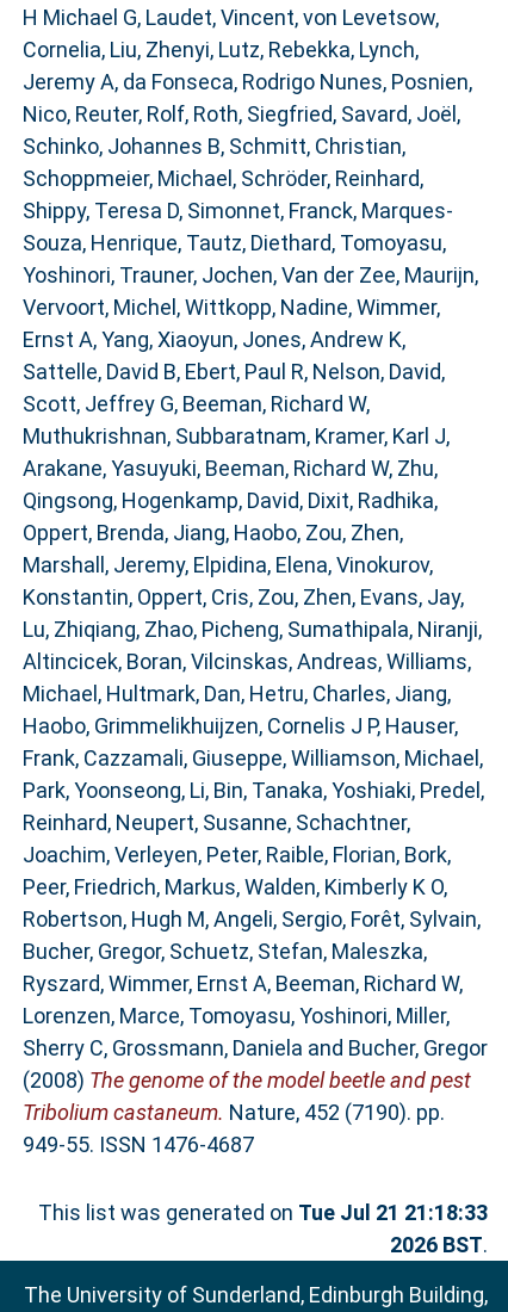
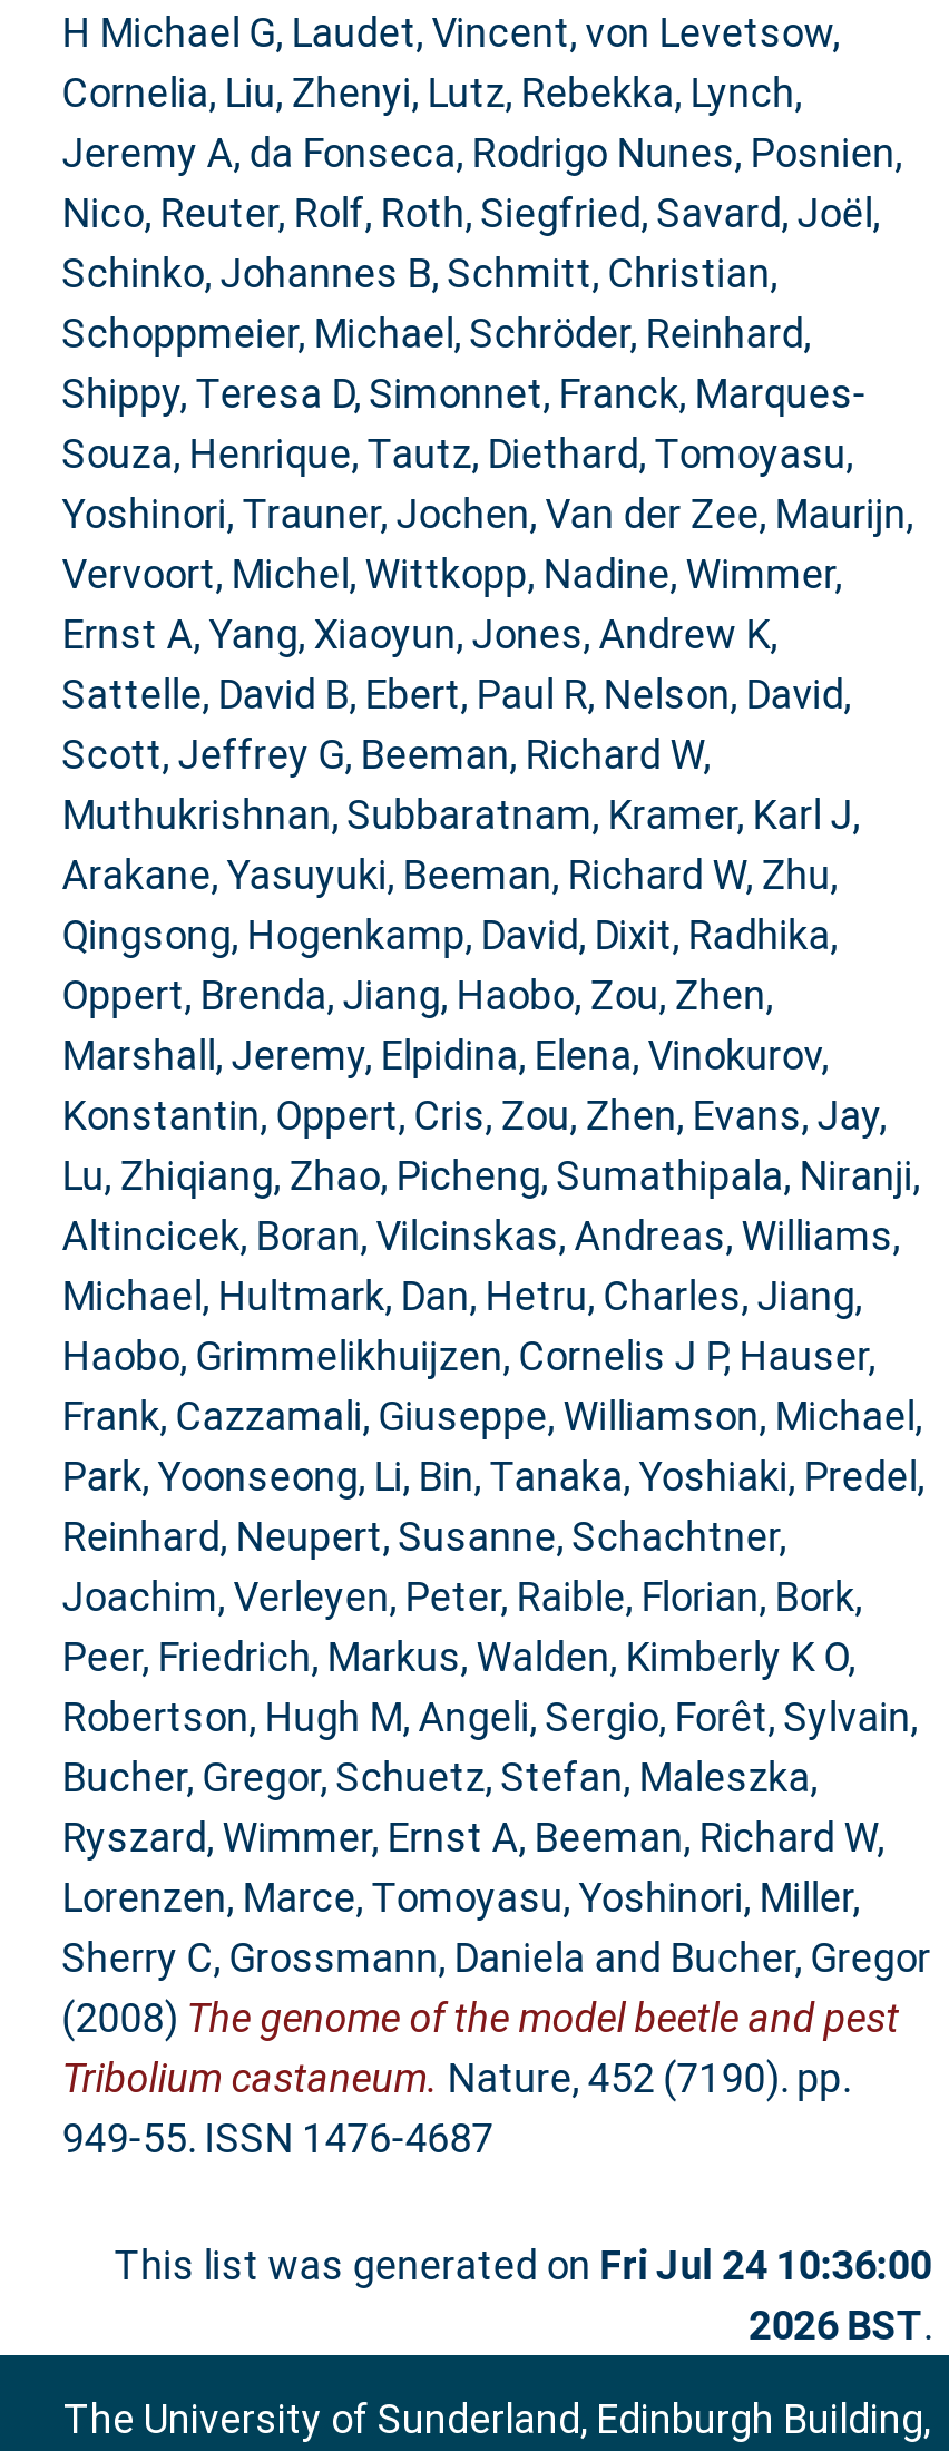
- This list was generated on Tue Jul 21 21:18:33
+ This list was generated on Fri Jul 24 10:36:00
